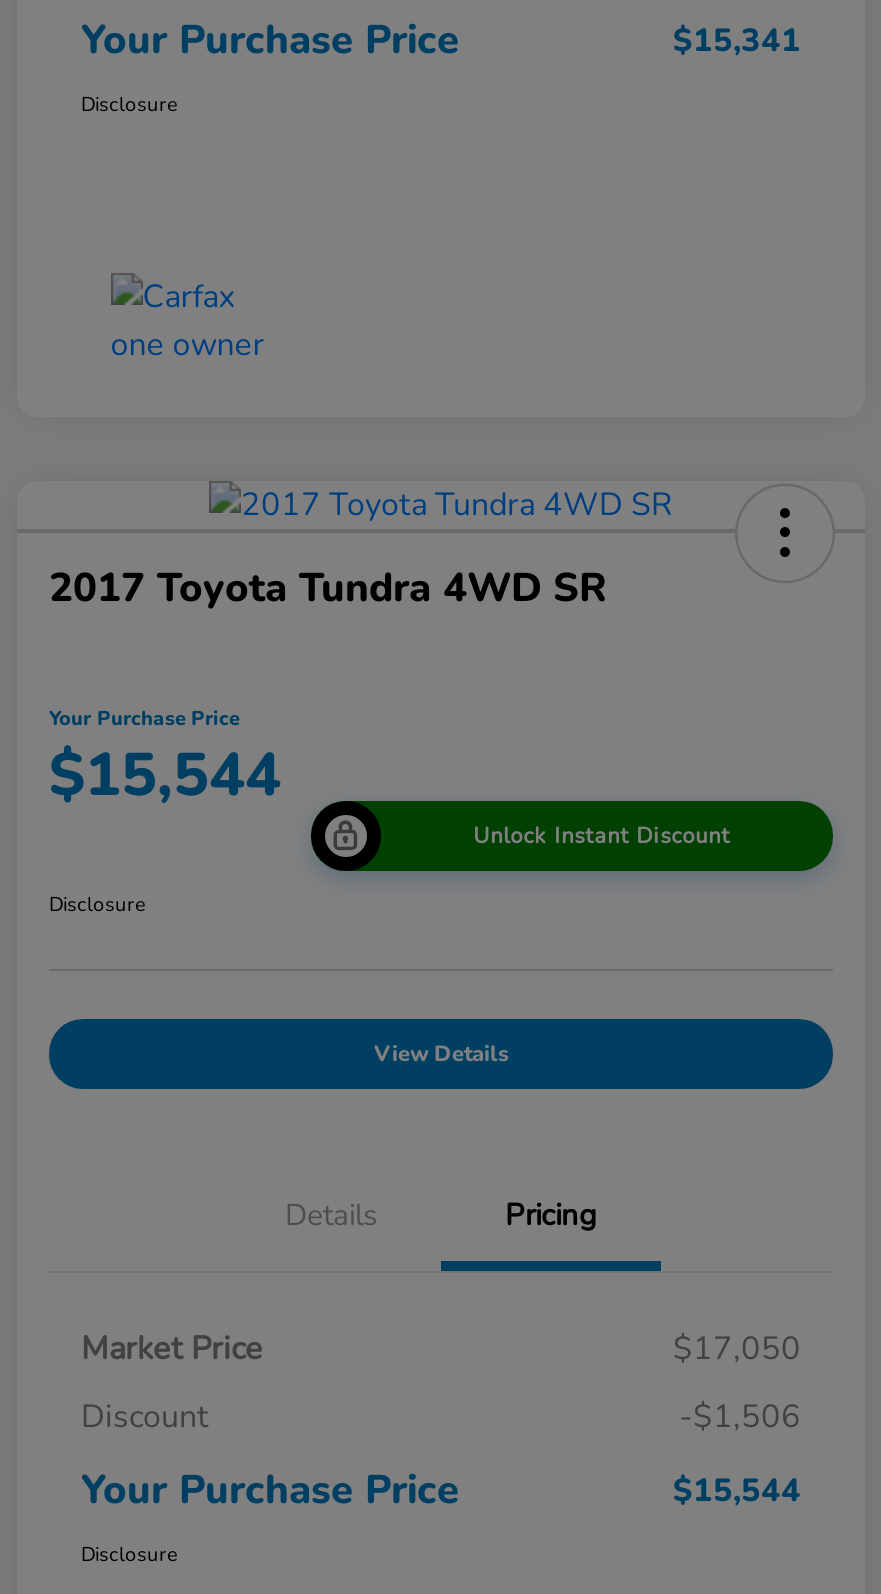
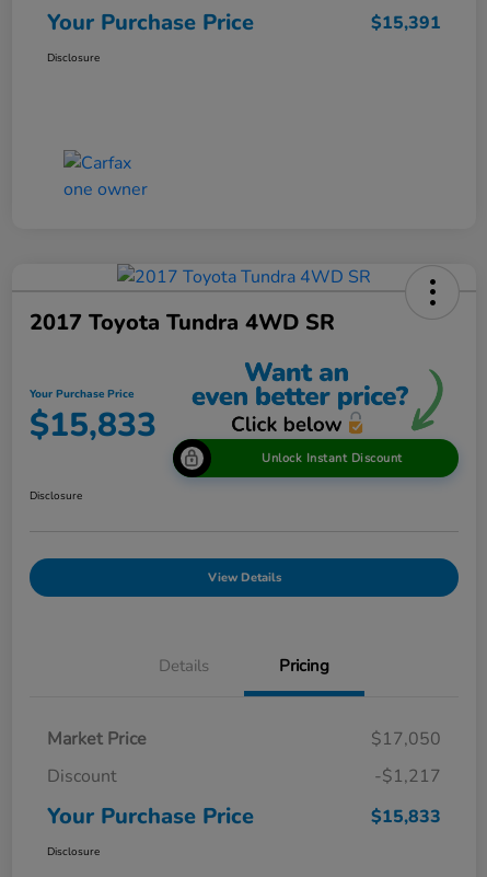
- $15,341
+ $15,391

+ [image]

- $15,544
+ $15,833

- -$1,506
+ -$1,217

- $15,544
+ $15,833
